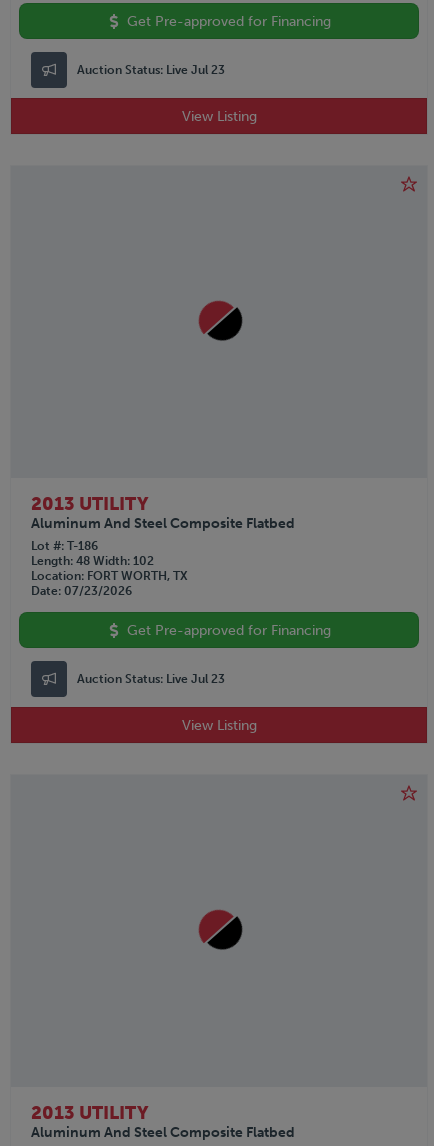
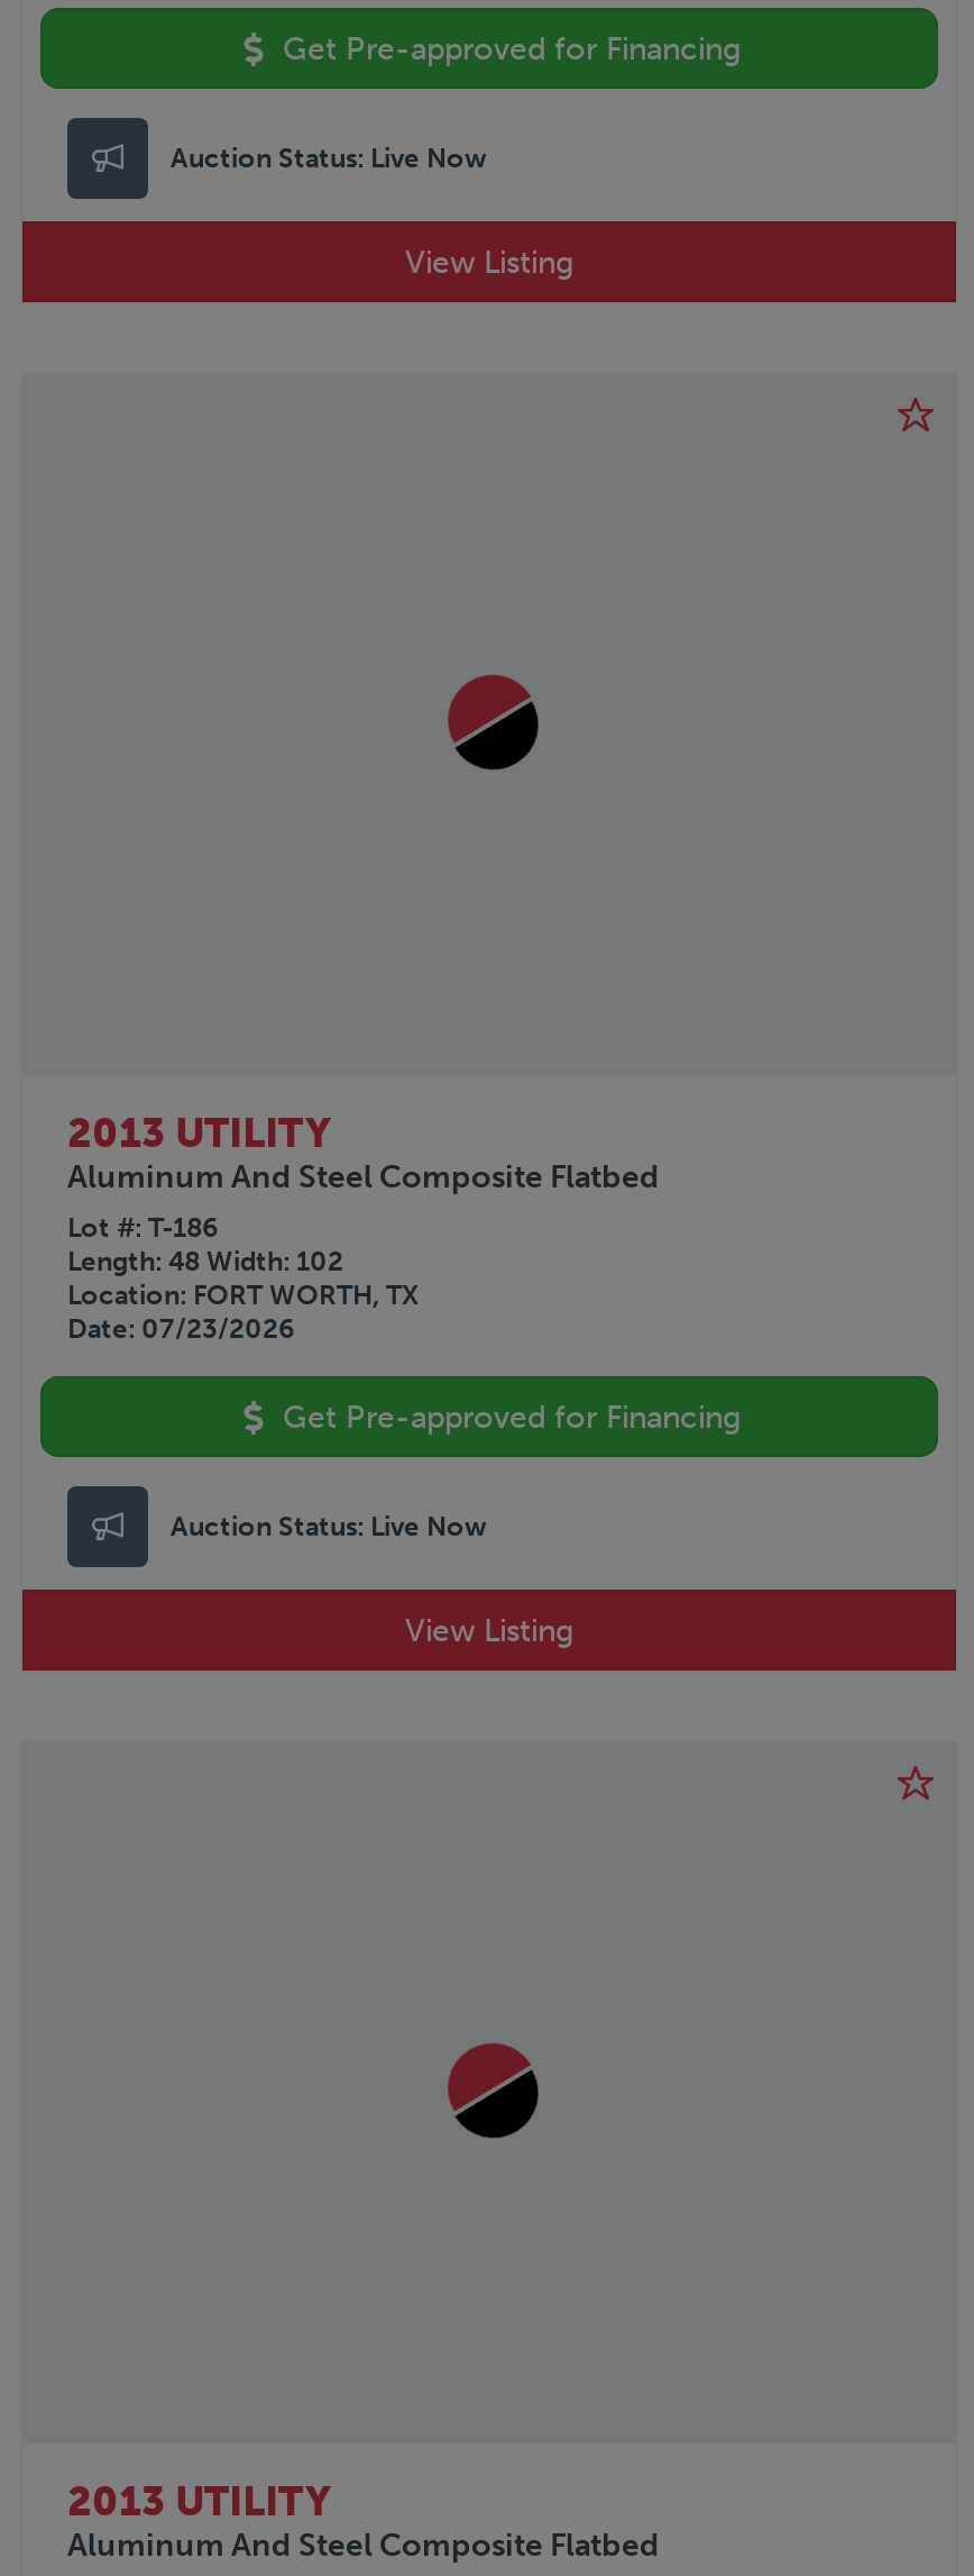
- Auction Status: Live Jul 23
+ Auction Status: Live Now

moved down: [image]

- Auction Status: Live Jul 23
+ Auction Status: Live Now

moved up: [image]
